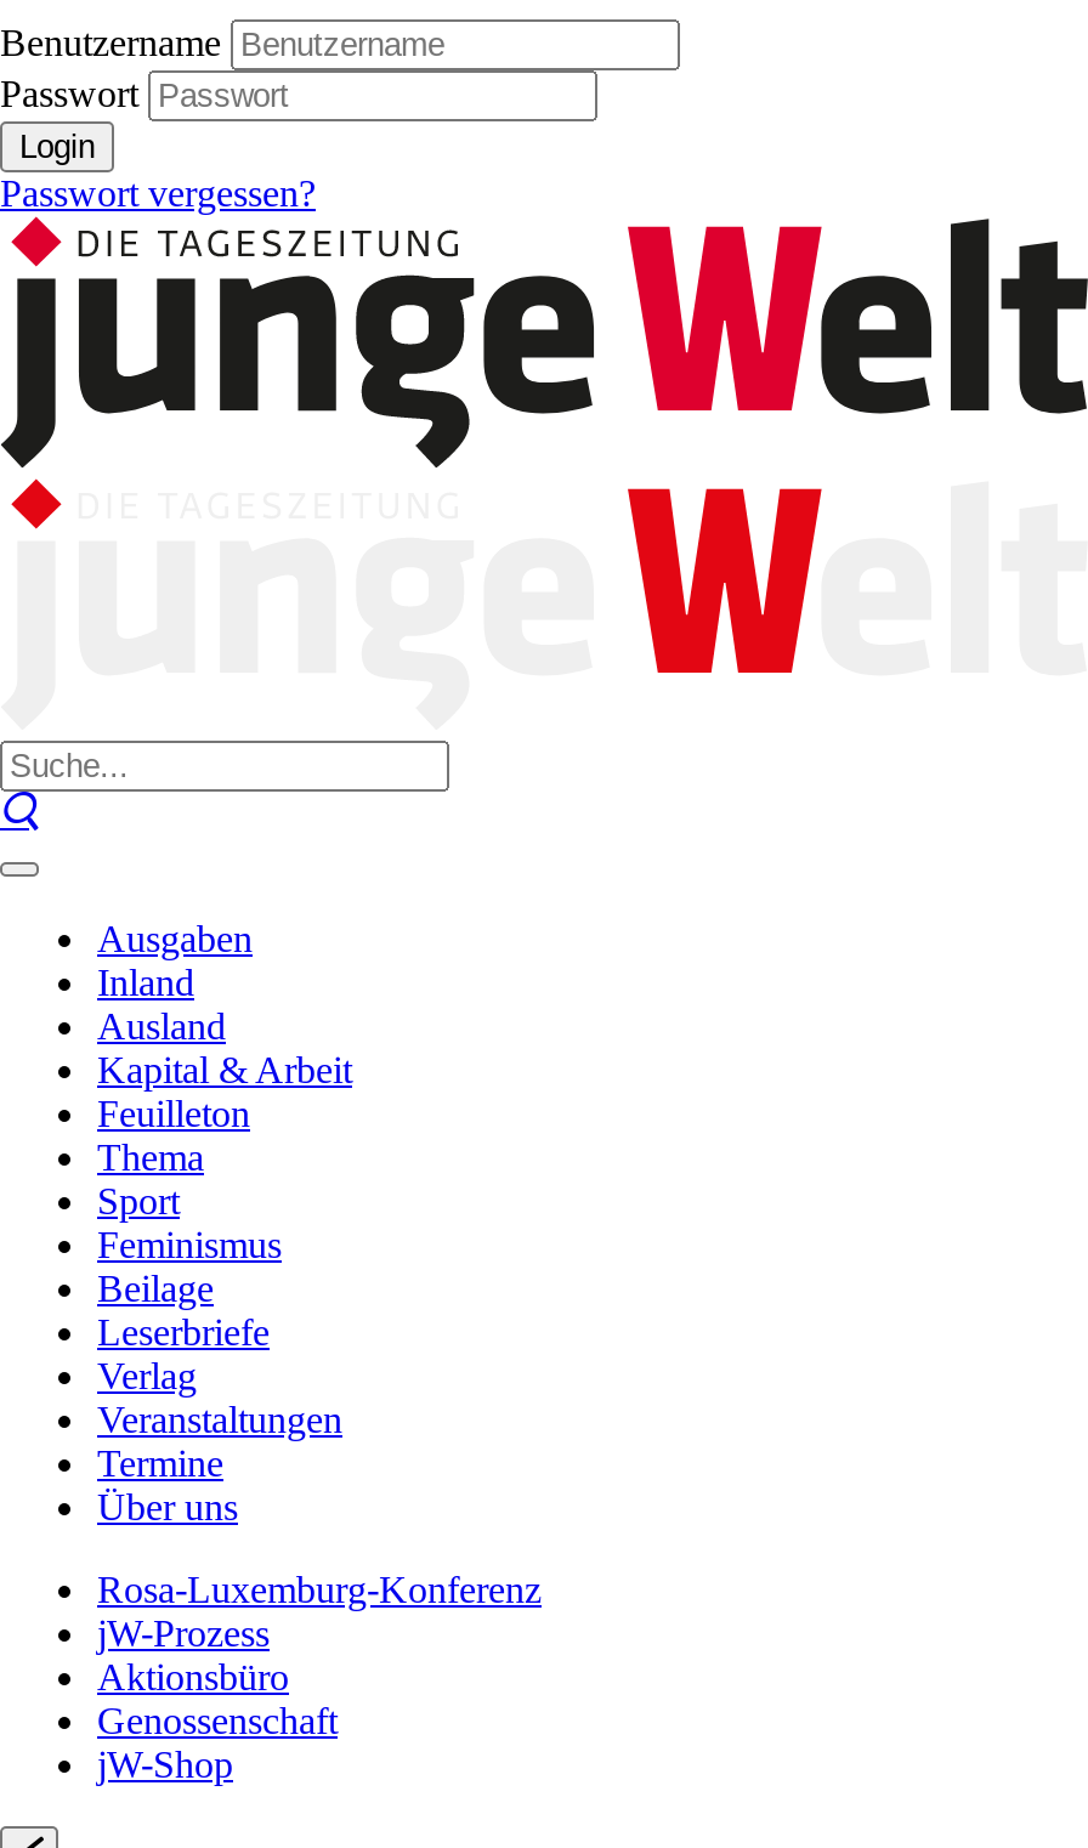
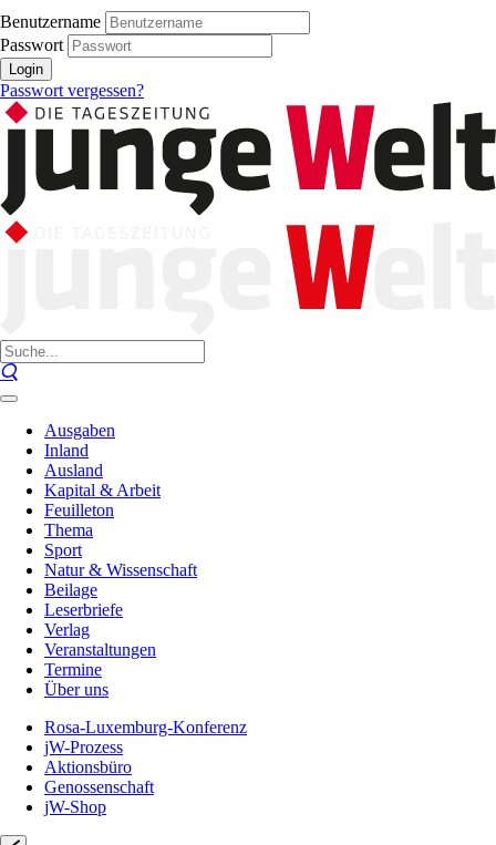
- Feminismus
+ Natur & Wissenschaft
